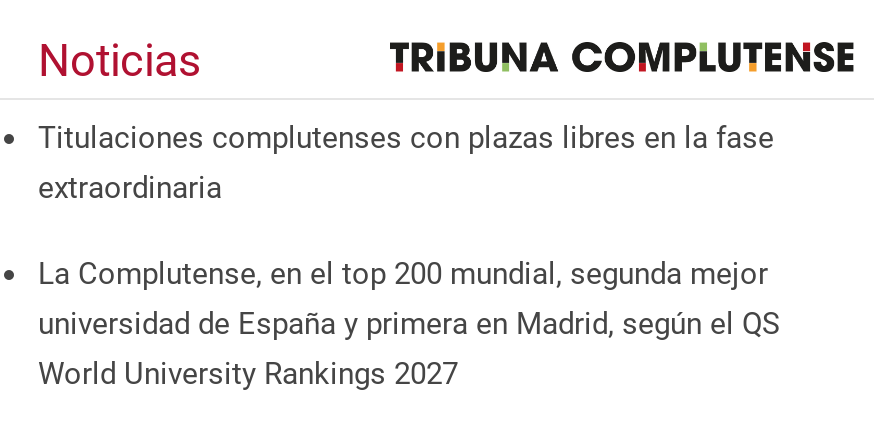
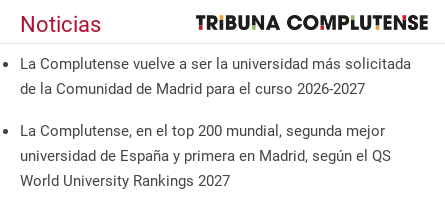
- Titulaciones complutenses con plazas libres en la fase
- extraordinaria
+ La Complutense vuelve a ser la universidad más solicitada
+ de la Comunidad de Madrid para el curso 2026-2027
